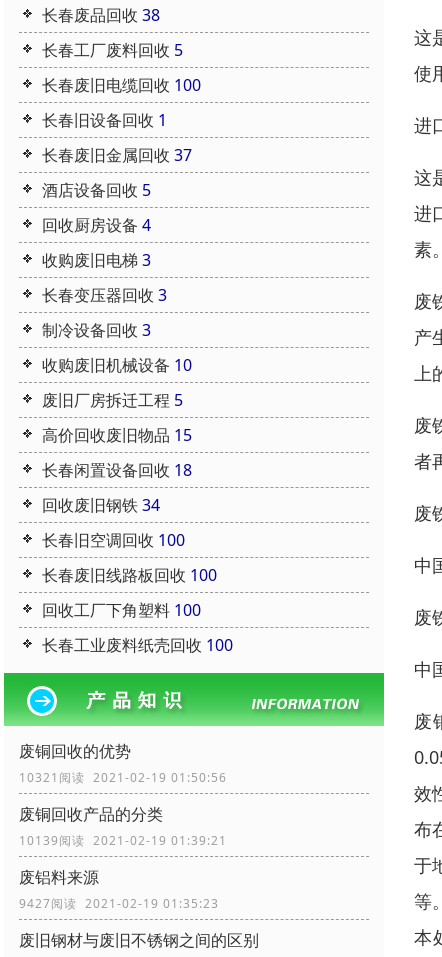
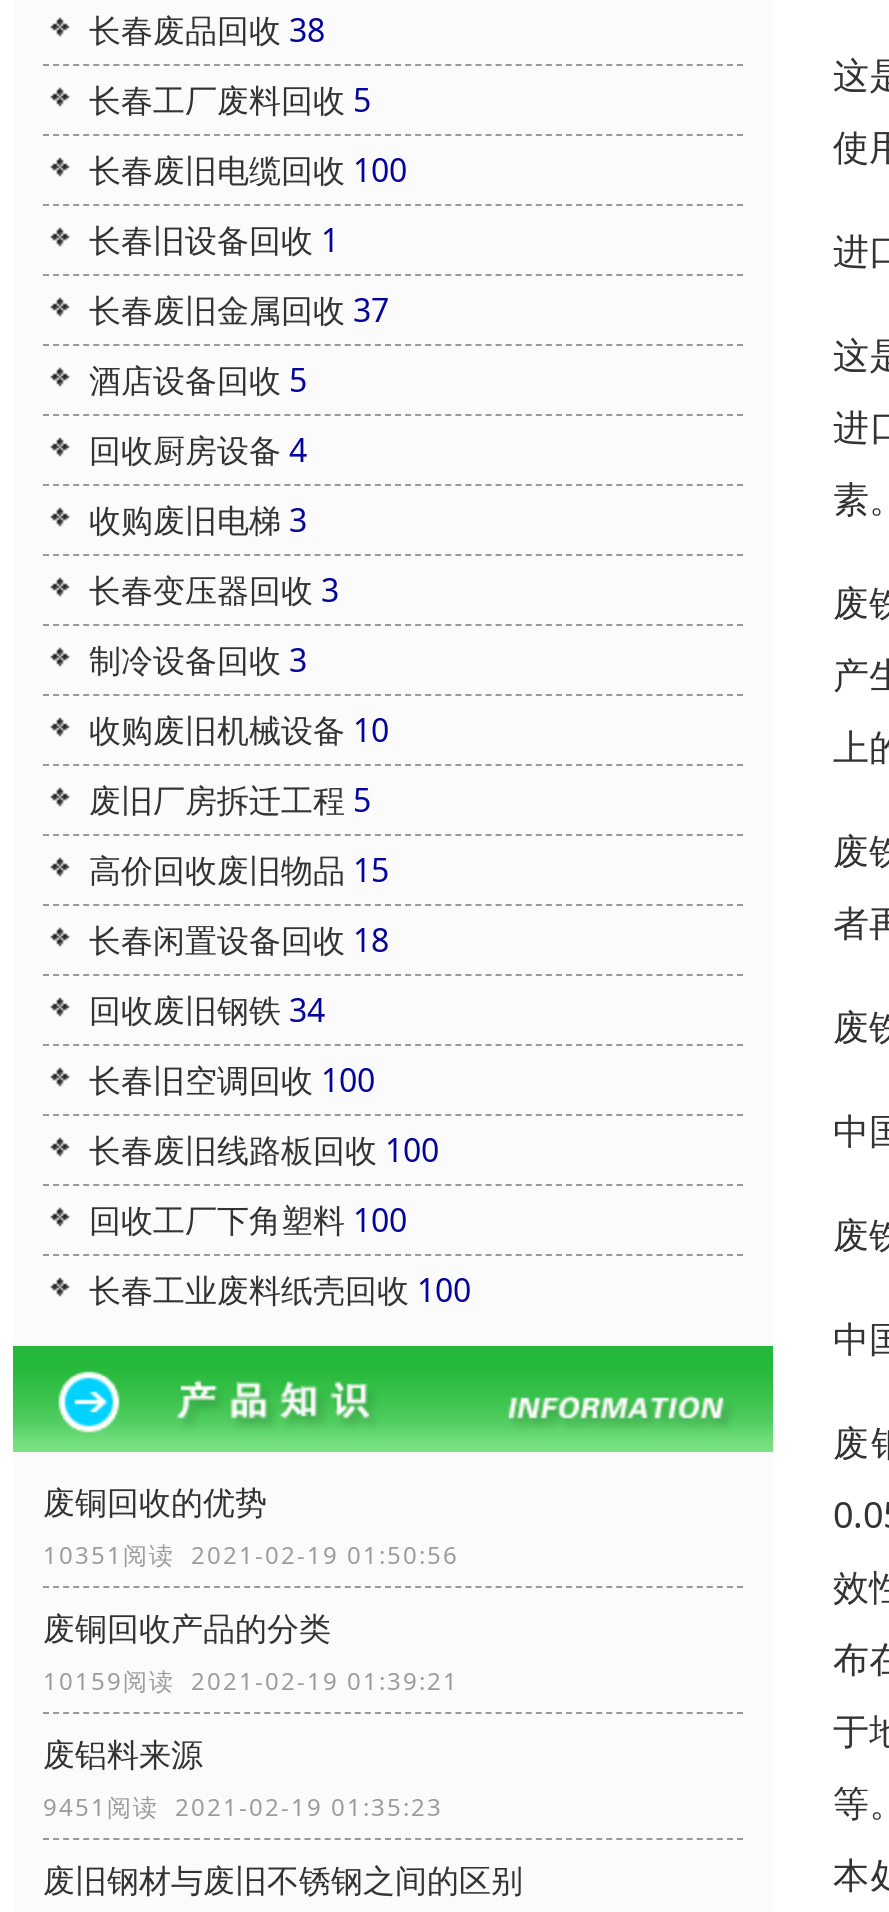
- 10321阅读 2021-02-19 01:50:56
+ 10351阅读 2021-02-19 01:50:56

- 10139阅读 2021-02-19 01:39:21
+ 10159阅读 2021-02-19 01:39:21

- 9427阅读 2021-02-19 01:35:23
+ 9451阅读 2021-02-19 01:35:23
